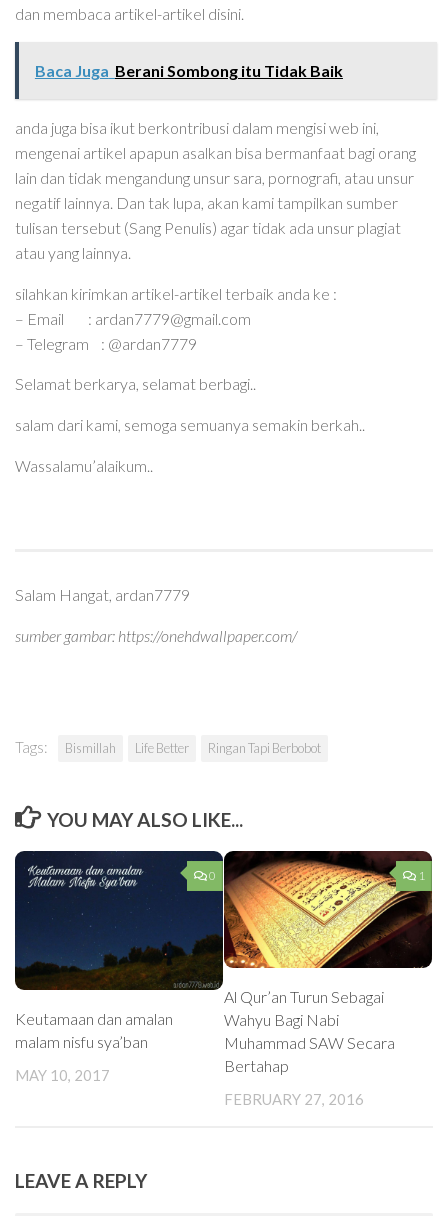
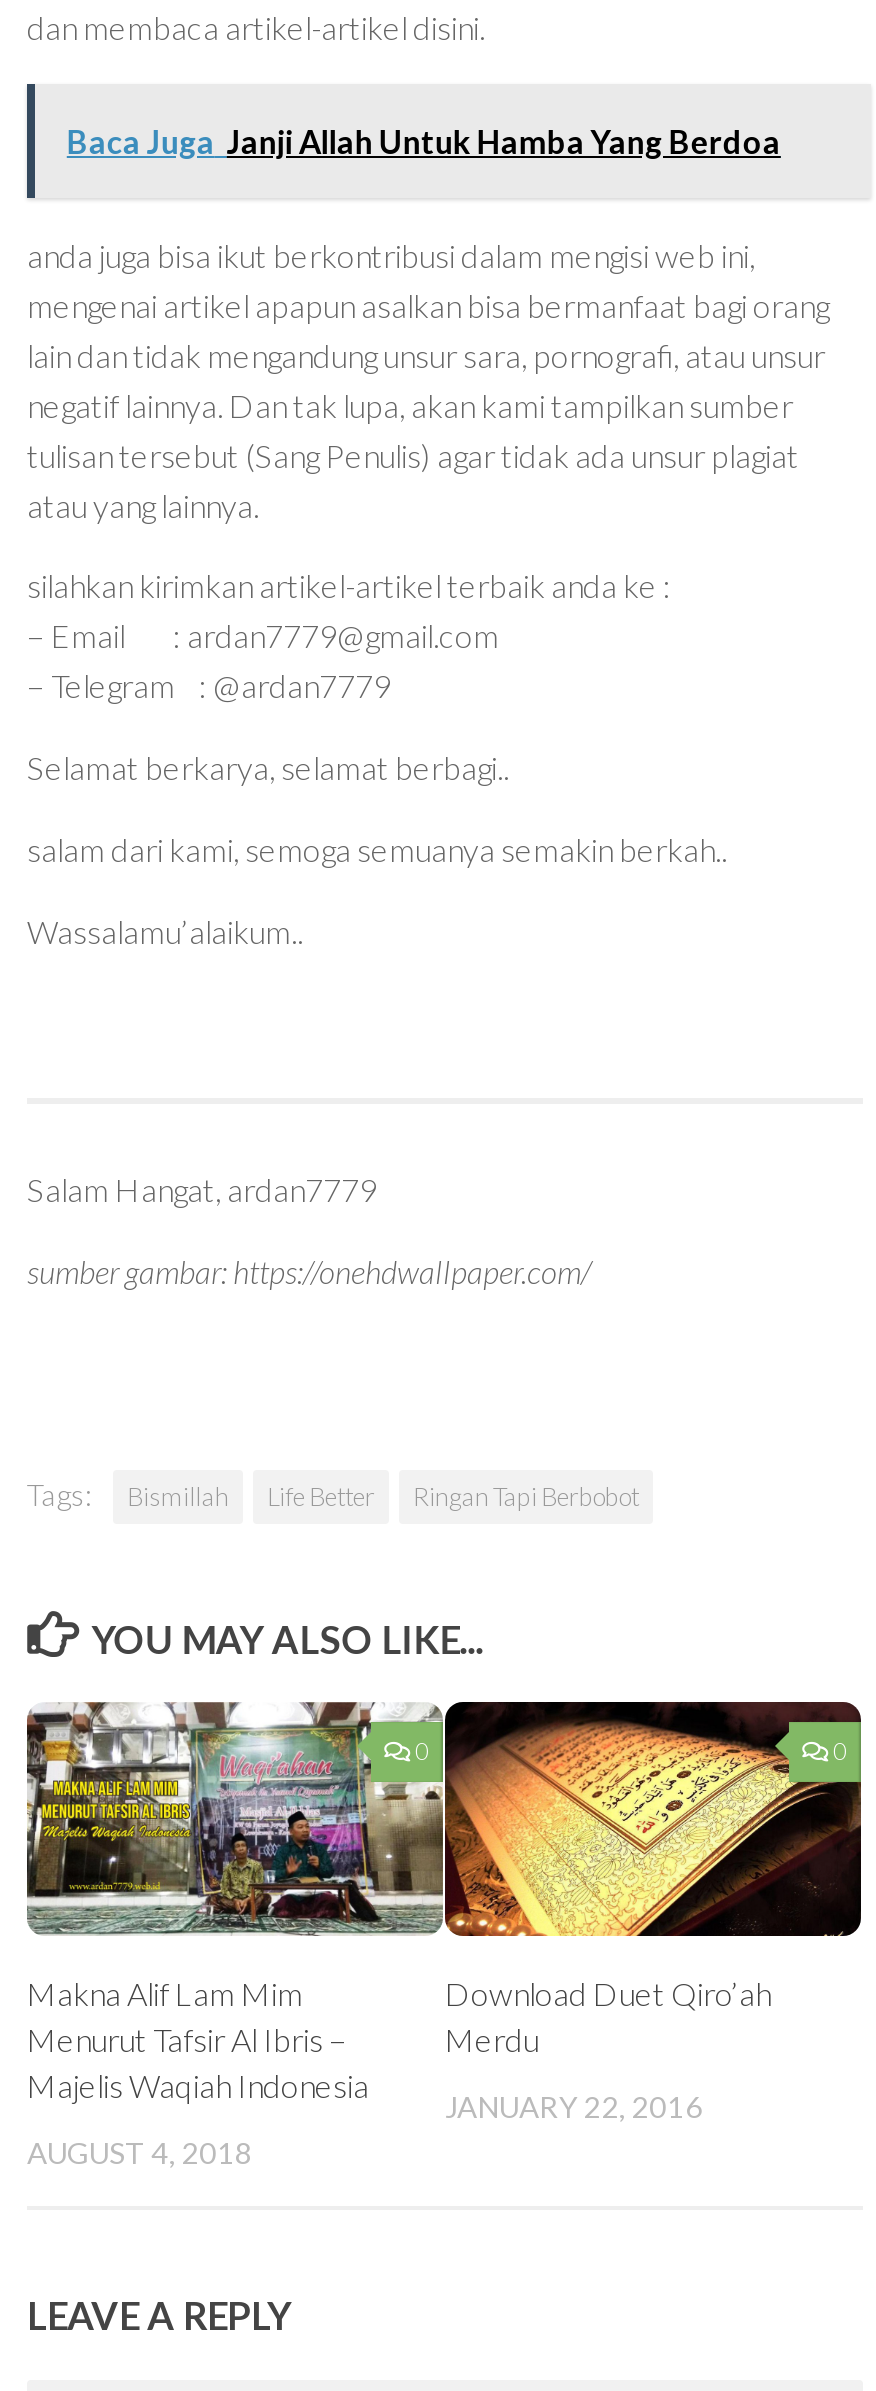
- Baca Juga Berani Sombong itu Tidak Baik
+ Baca Juga Janji Allah Untuk Hamba Yang Berdoa

- [image]
- Keutamaan dan amalan
- malam nisfu sya’ban
+ [image]
+ Makna Alif Lam Mim
+ Menurut Tafsir Al Ibris –
+ Majelis Waqiah Indonesia

- 1
+ 0

- Al Qur’an Turun Sebagai
- Wahyu Bagi Nabi
- Muhammad SAW Secara
- Bertahap
+ Download Duet Qiro’ah
+ Merdu

- MAY 10, 2017
+ AUGUST 4, 2018

- FEBRUARY 27, 2016
+ JANUARY 22, 2016
